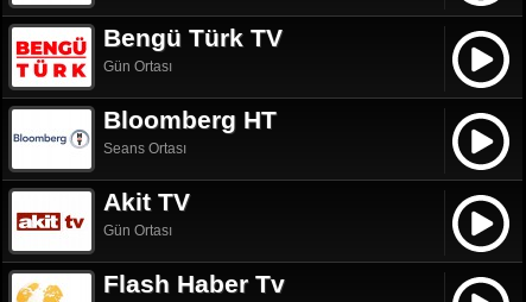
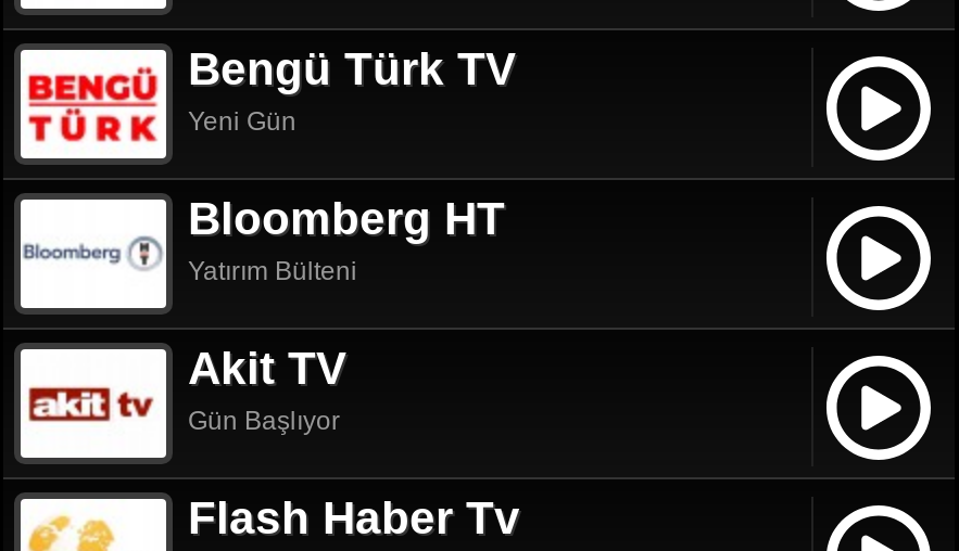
- Gün Ortası
+ Yeni Gün

- Seans Ortası
+ Yatırım Bülteni

- Gün Ortası
+ Gün Başlıyor
